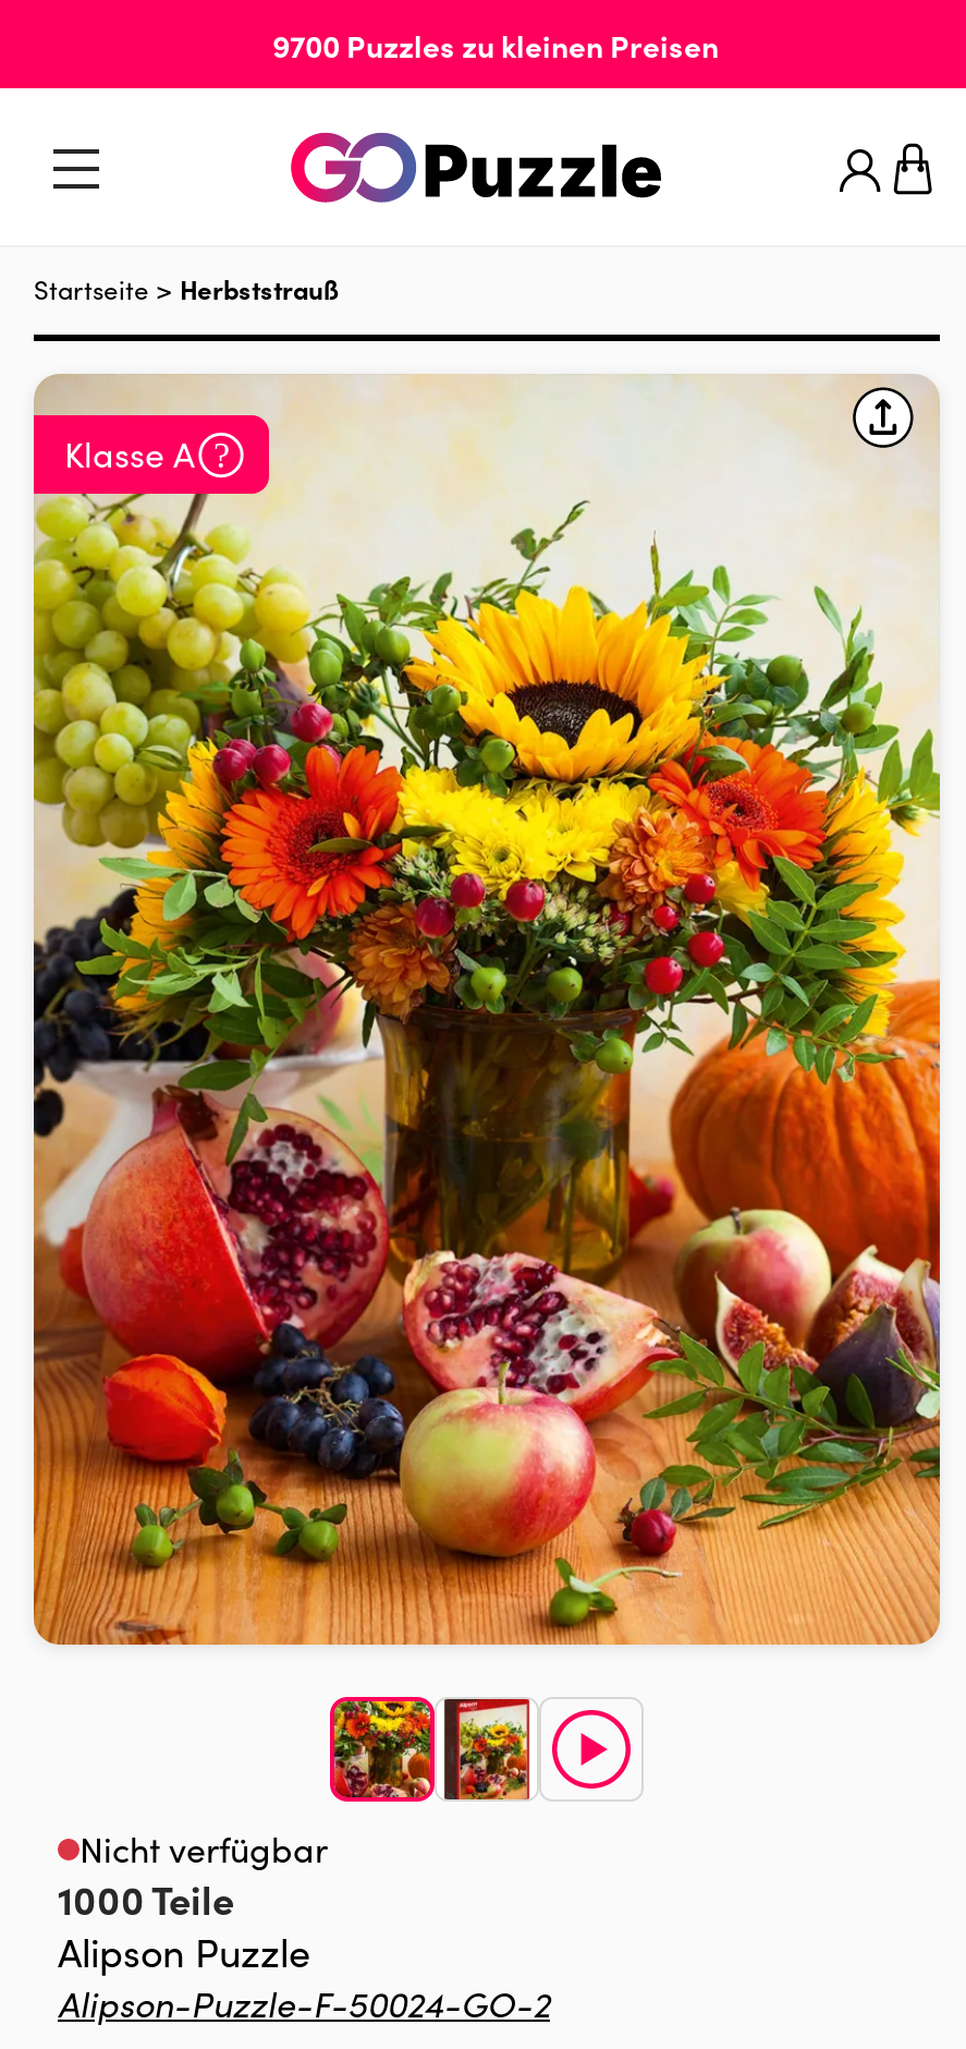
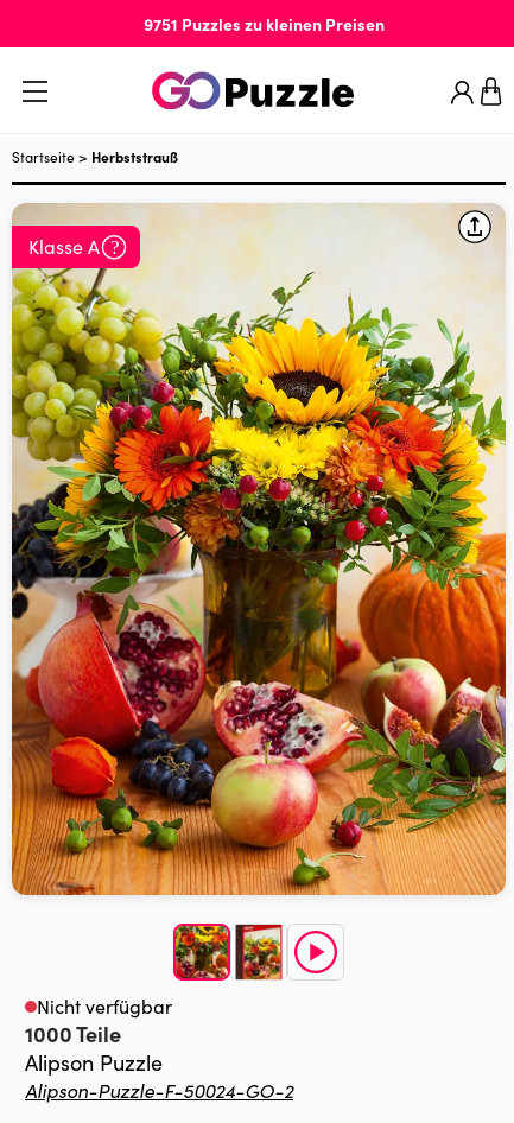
- 9700 Puzzles zu kleinen Preisen
+ 9751 Puzzles zu kleinen Preisen
